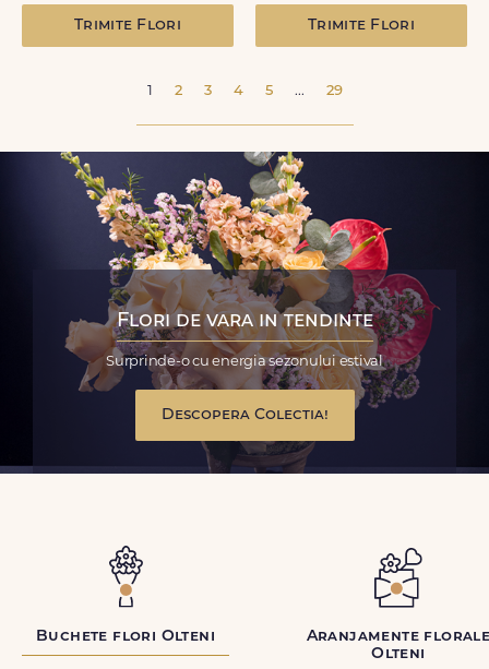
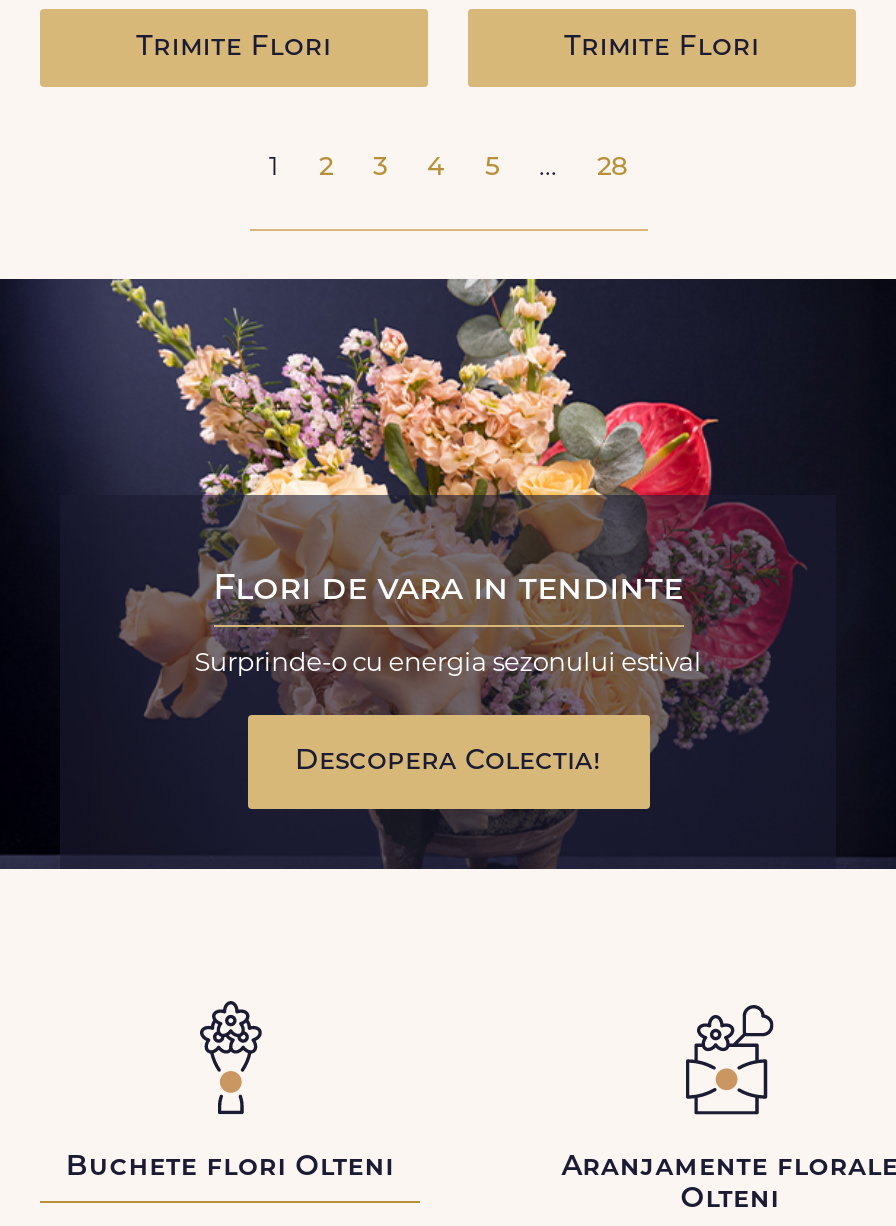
- 29
+ 28
